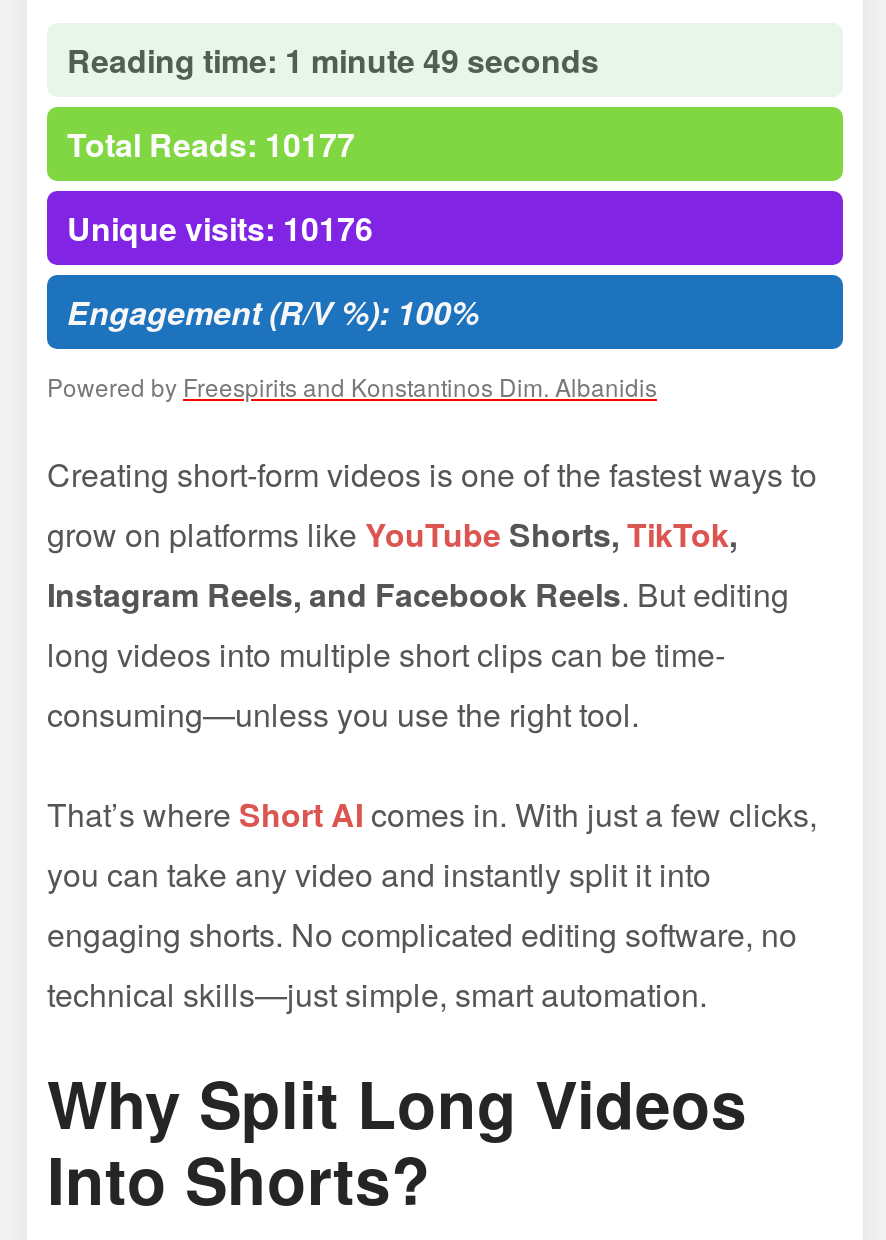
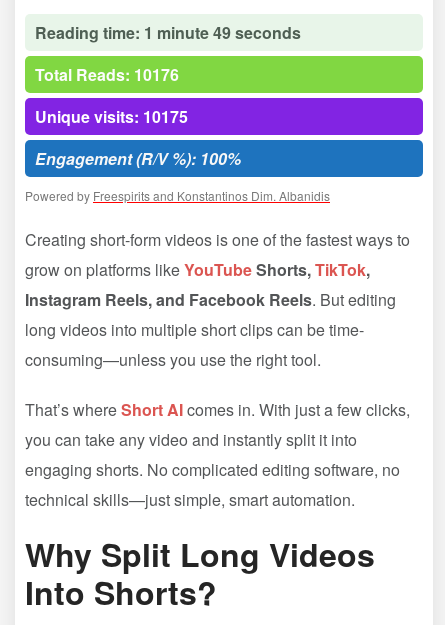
- Total Reads: 10177
+ Total Reads: 10176

- Unique visits: 10176
+ Unique visits: 10175
